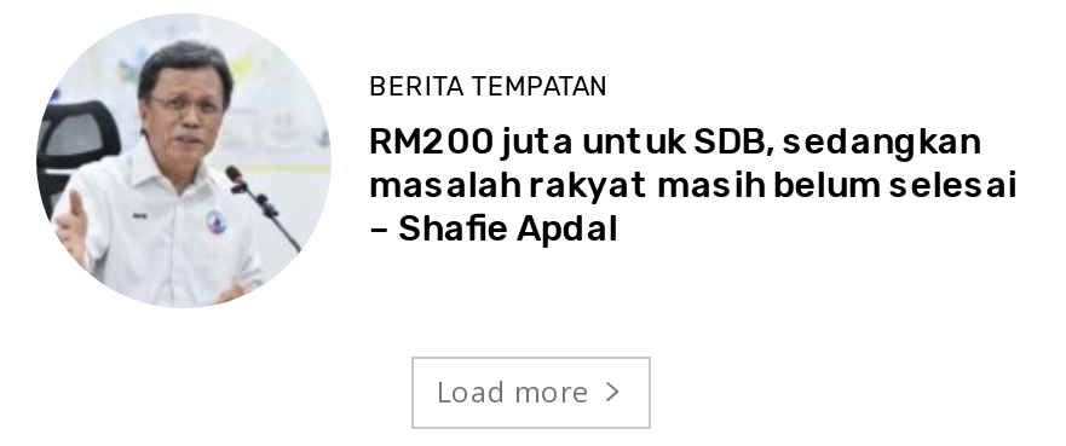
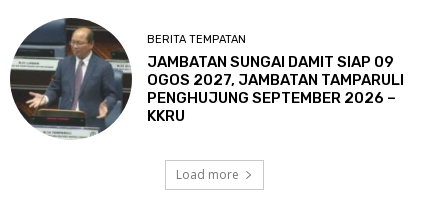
- [image]
- RM200 juta untuk SDB, sedangkan
- masalah rakyat masih belum selesai
- – Shafie Apdal
+ [image]
+ JAMBATAN SUNGAI DAMIT SIAP 09
+ OGOS 2027, JAMBATAN TAMPARULI
+ PENGHUJUNG SEPTEMBER 2026 –
+ KKRU
